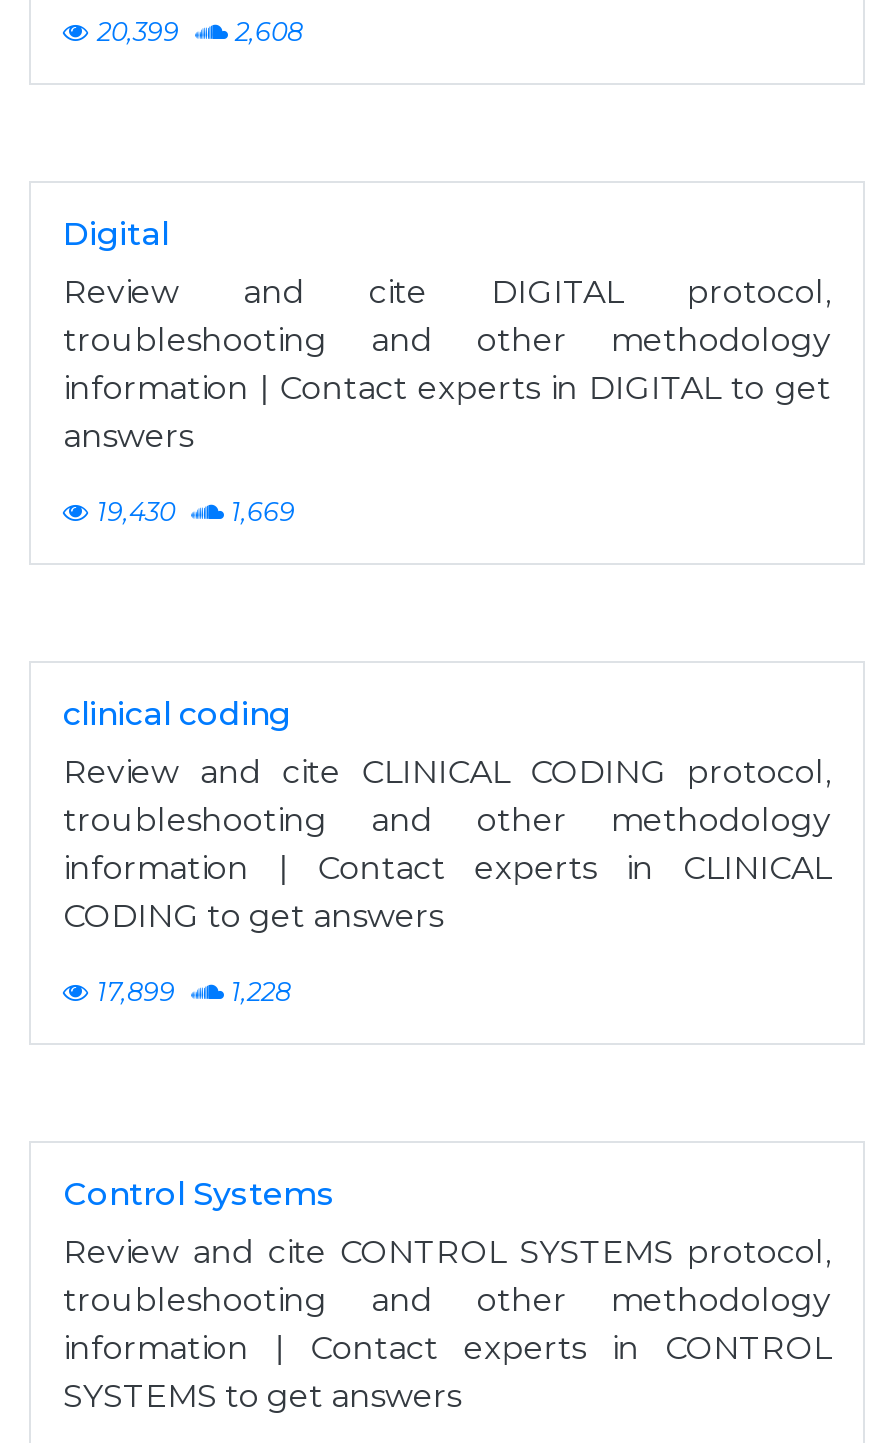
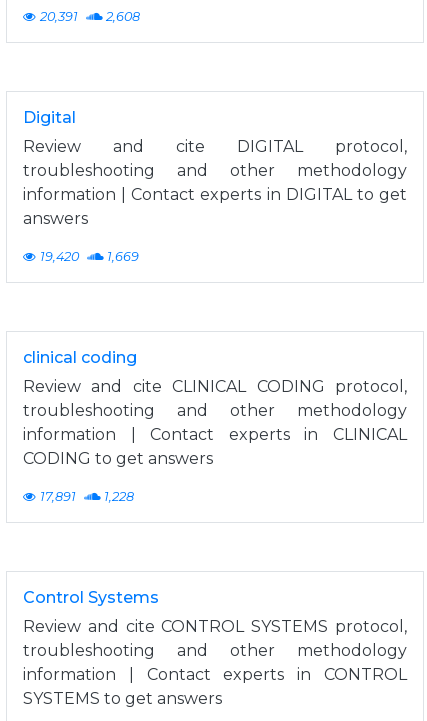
- 20,399 2,608
+ 20,391 2,608

- 19,430 1,669
+ 19,420 1,669

- 17,899 1,228
+ 17,891 1,228
